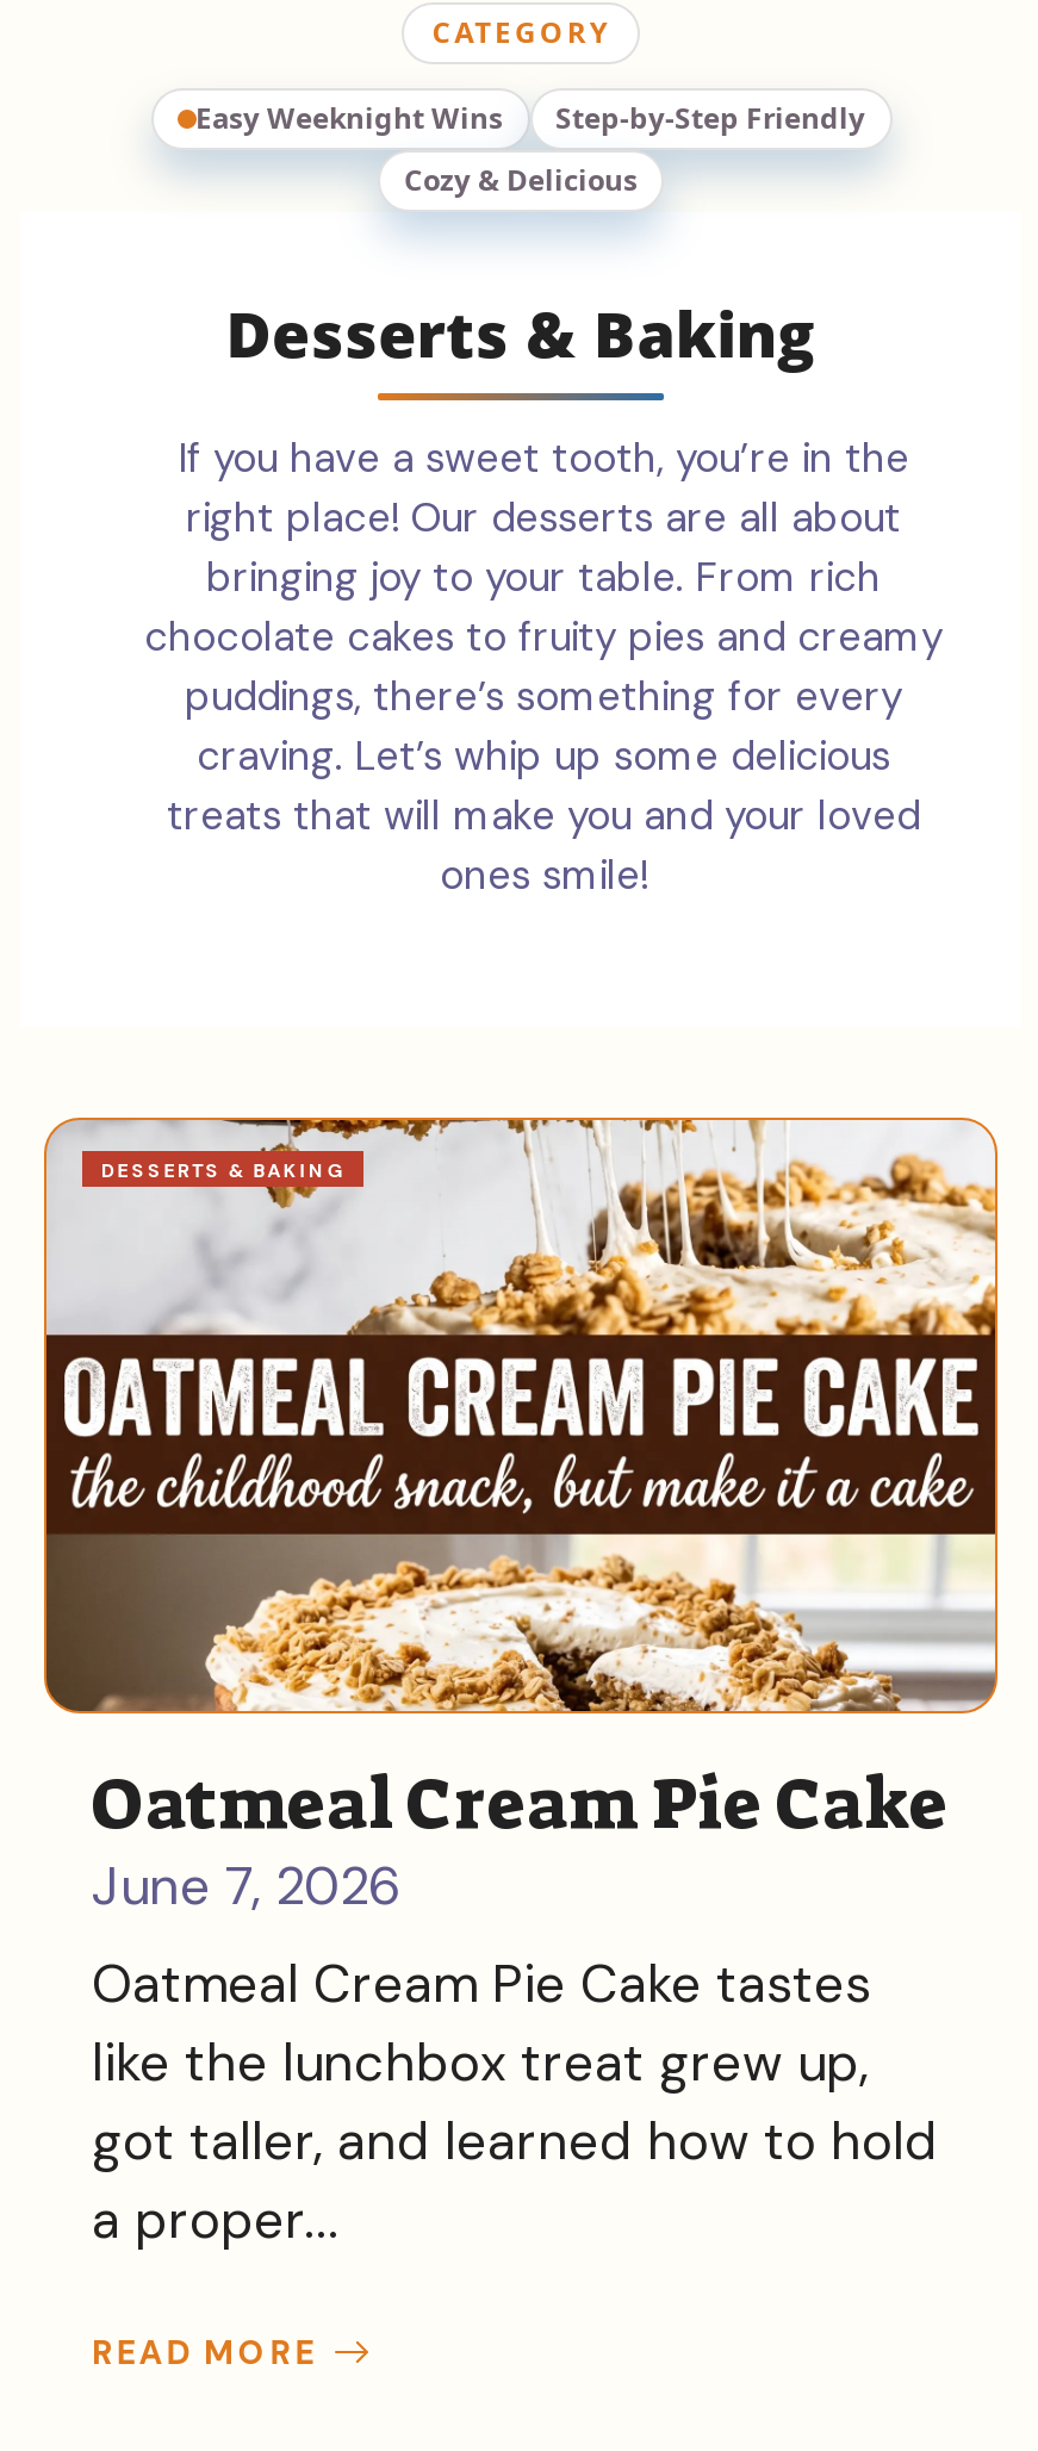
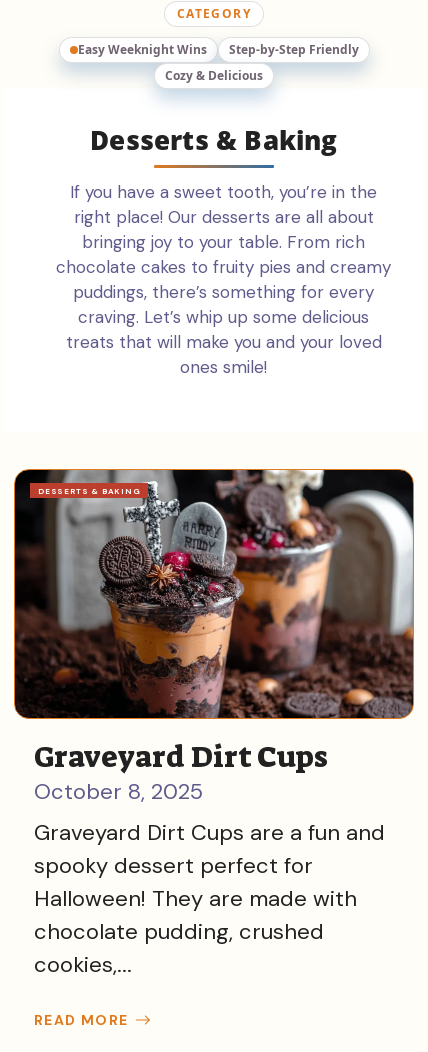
- [image]
- Oatmeal Cream Pie Cake
- June 7, 2026
- Oatmeal Cream Pie Cake tastes
- like the lunchbox treat grew up,
- got taller, and learned how to hold
- a proper...
+ [image]
+ Graveyard Dirt Cups
+ October 8, 2025
+ Graveyard Dirt Cups are a fun and
+ spooky dessert perfect for
+ Halloween! They are made with
+ chocolate pudding, crushed
+ cookies,...
